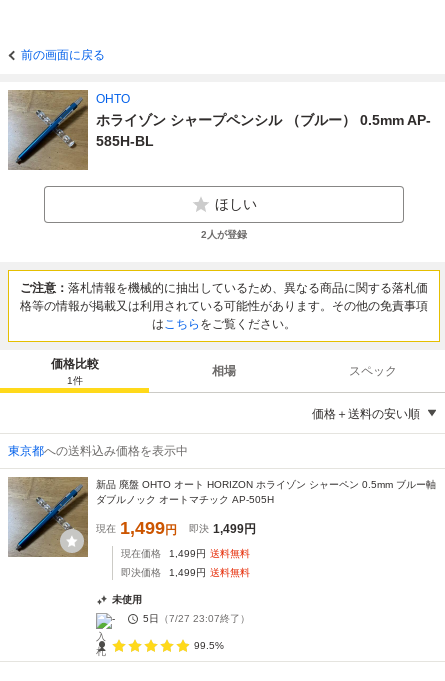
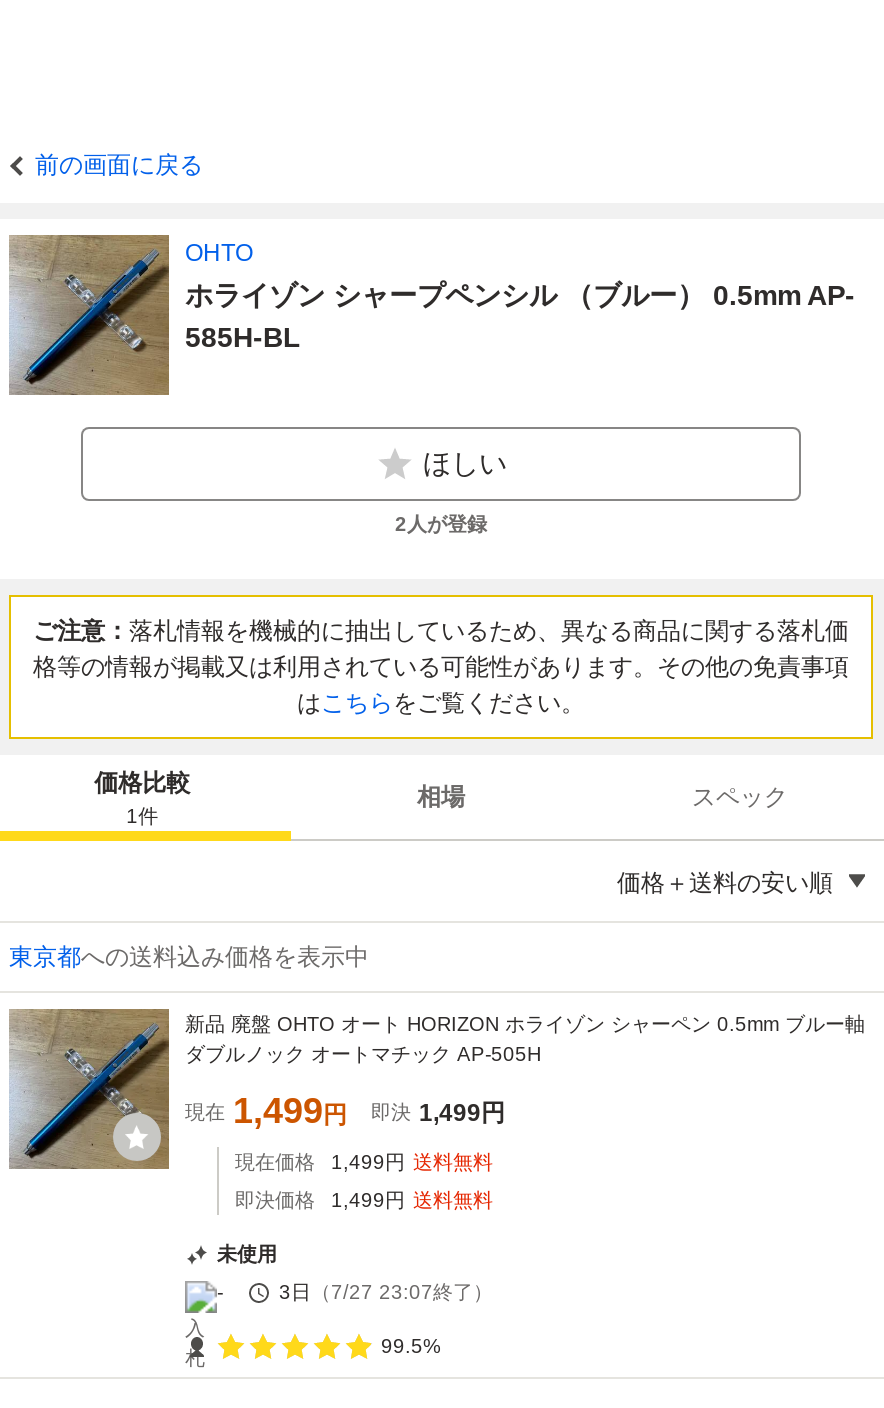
- 5日（7/27 23:07終了）
+ 3日（7/27 23:07終了）
